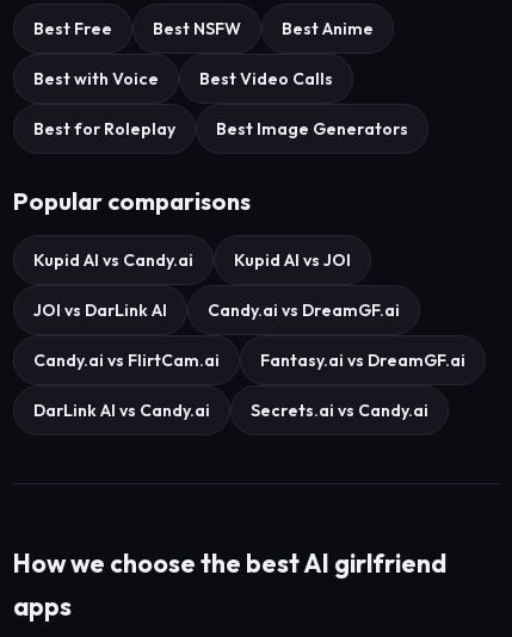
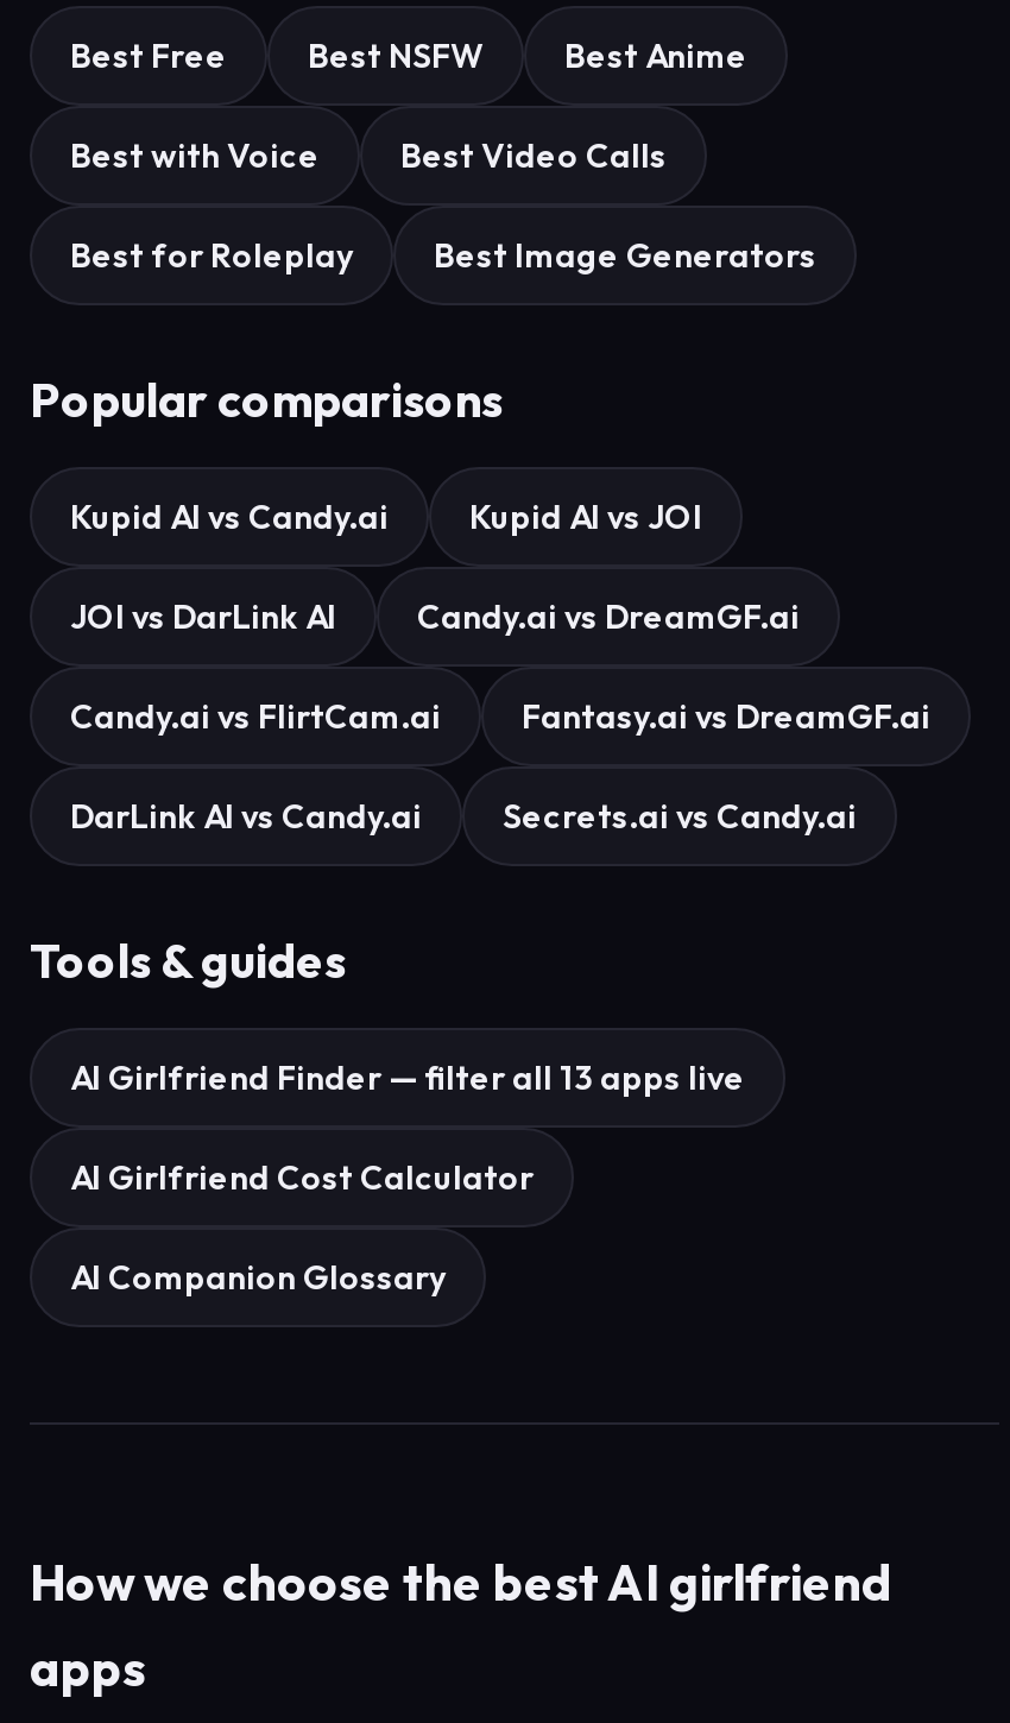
+ Tools & guides
+ AI Girlfriend Finder — filter all 13 apps live
+ AI Girlfriend Cost Calculator
+ AI Companion Glossary
